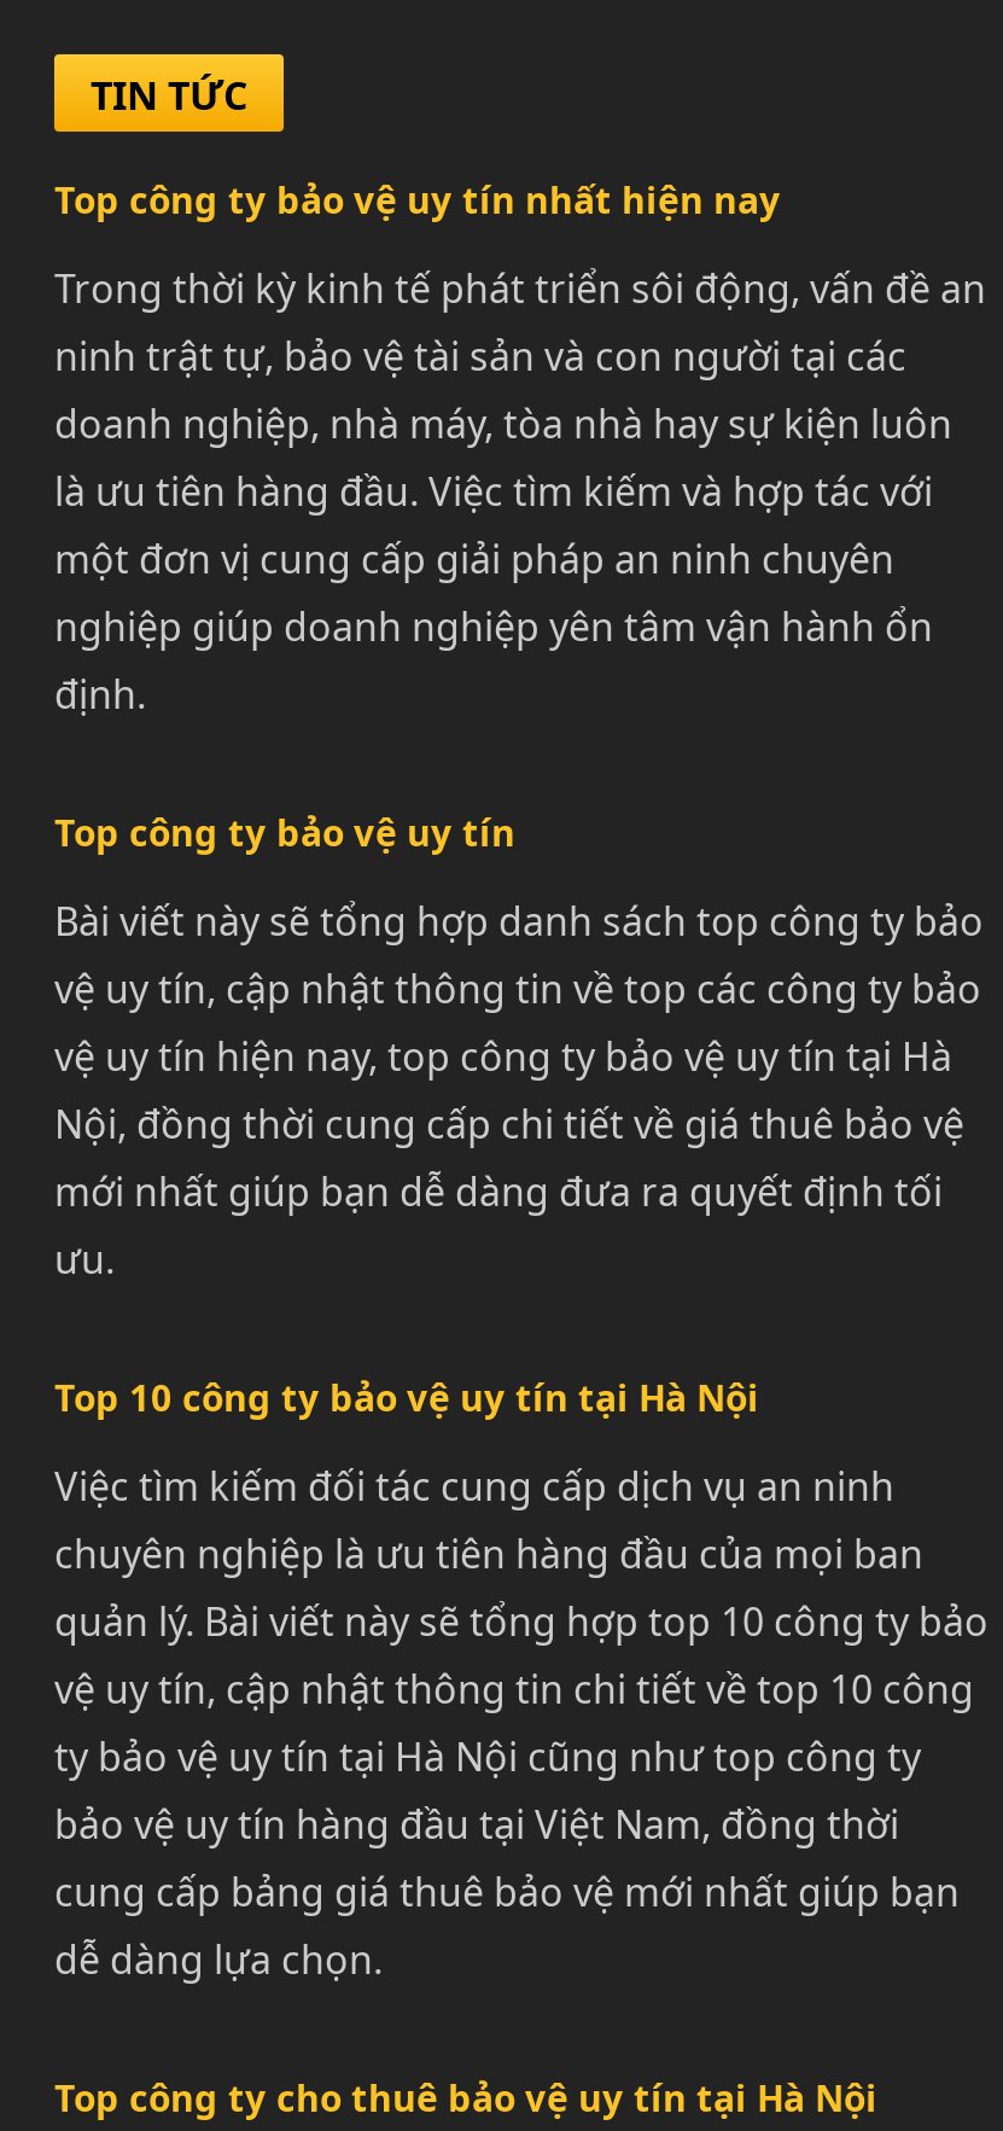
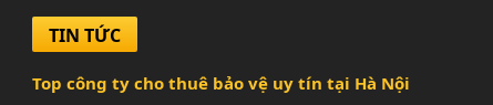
- Top công ty bảo vệ uy tín nhất hiện nay
- Trong thời kỳ kinh tế phát triển sôi động, vấn đề an
- ninh trật tự, bảo vệ tài sản và con người tại các
- doanh nghiệp, nhà máy, tòa nhà hay sự kiện luôn
- là ưu tiên hàng đầu. Việc tìm kiếm và hợp tác với
- một đơn vị cung cấp giải pháp an ninh chuyên
- nghiệp giúp doanh nghiệp yên tâm vận hành ổn
- định.
- Top công ty bảo vệ uy tín
- Bài viết này sẽ tổng hợp danh sách top công ty bảo
- vệ uy tín, cập nhật thông tin về top các công ty bảo
- vệ uy tín hiện nay, top công ty bảo vệ uy tín tại Hà
- Nội, đồng thời cung cấp chi tiết về giá thuê bảo vệ
- mới nhất giúp bạn dễ dàng đưa ra quyết định tối
- ưu.
- Top 10 công ty bảo vệ uy tín tại Hà Nội
- Việc tìm kiếm đối tác cung cấp dịch vụ an ninh
- chuyên nghiệp là ưu tiên hàng đầu của mọi ban
- quản lý. Bài viết này sẽ tổng hợp top 10 công ty bảo
- vệ uy tín, cập nhật thông tin chi tiết về top 10 công
- ty bảo vệ uy tín tại Hà Nội cũng như top công ty
- bảo vệ uy tín hàng đầu tại Việt Nam, đồng thời
- cung cấp bảng giá thuê bảo vệ mới nhất giúp bạn
- dễ dàng lựa chọn.
